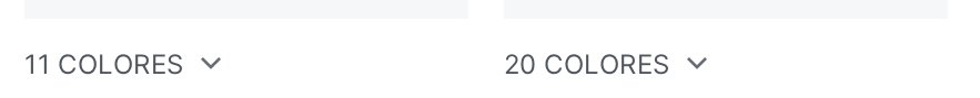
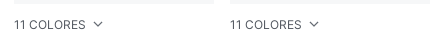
- 20 COLORES
+ 11 COLORES
